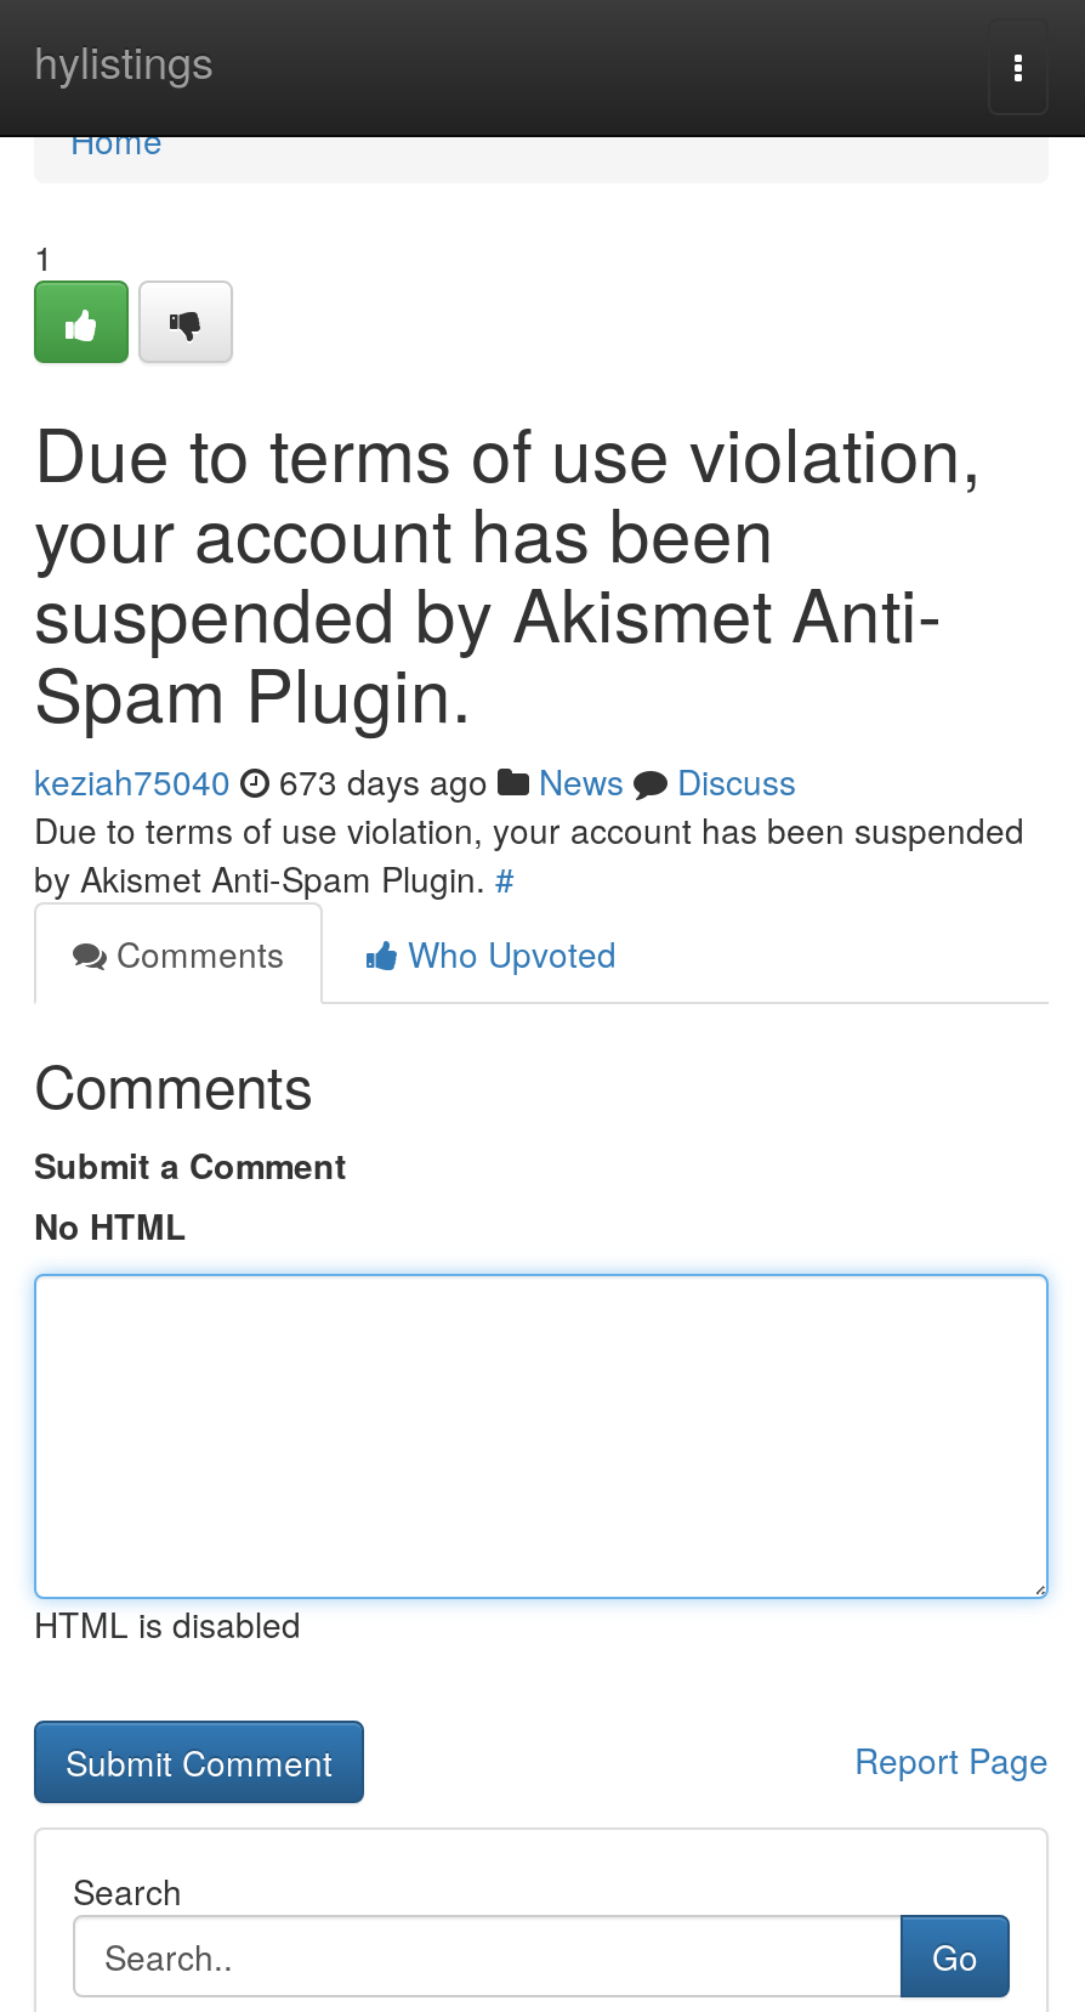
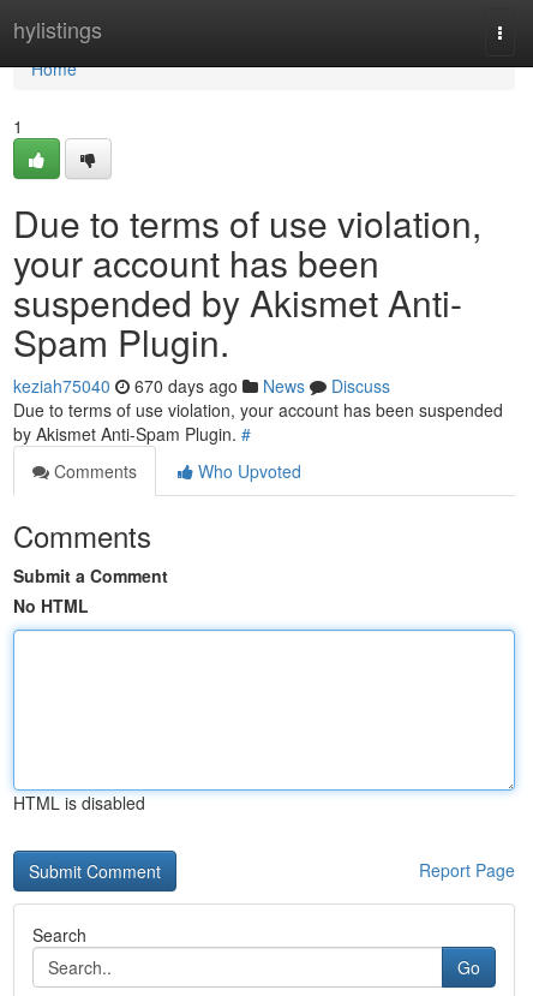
- keziah75040 673 days ago News Discuss
+ keziah75040 670 days ago News Discuss
